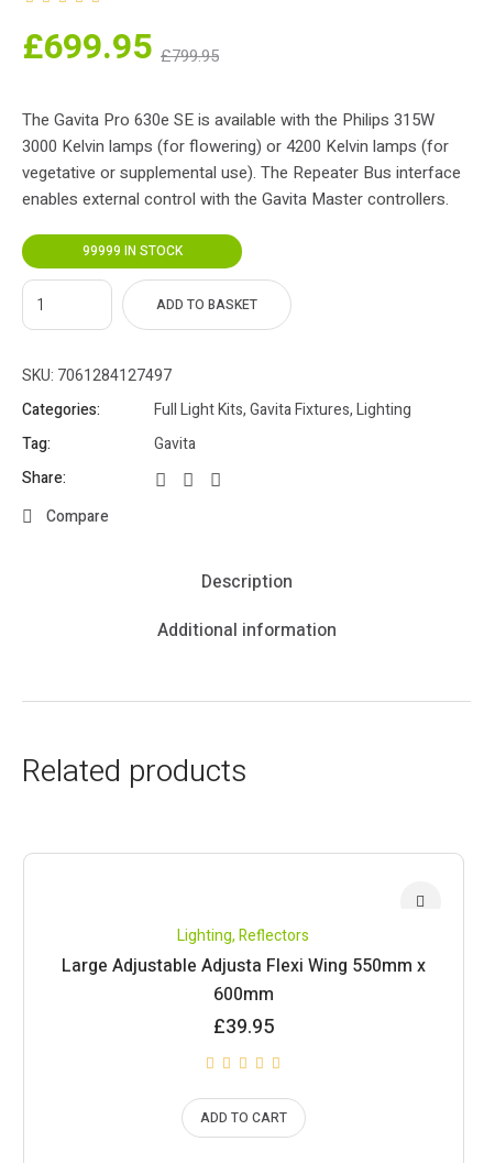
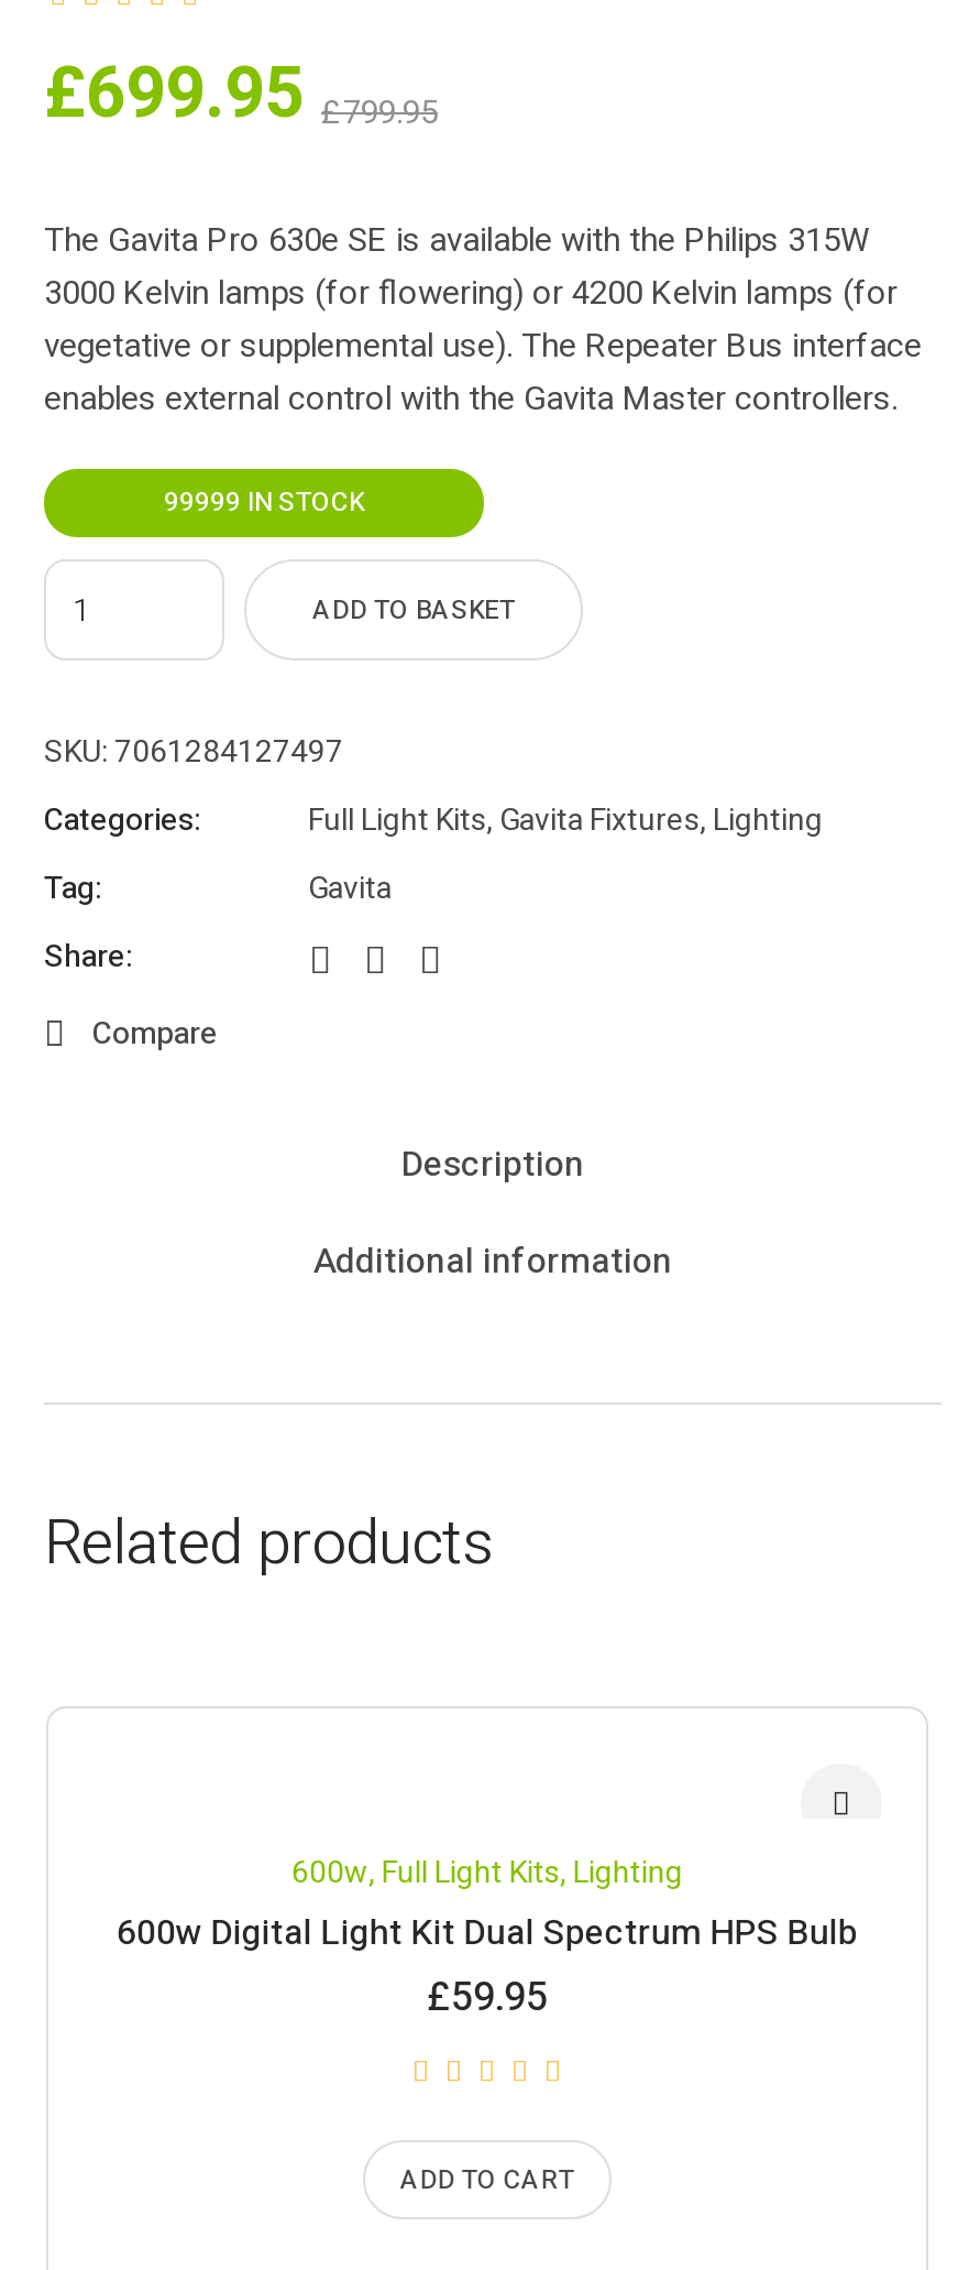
- Lighting, Reflectors
- Large Adjustable Adjusta Flexi Wing 550mm x
- 600mm
- £39.95
+ 600w, Full Light Kits, Lighting
+ 600w Digital Light Kit Dual Spectrum HPS Bulb
+ £59.95
